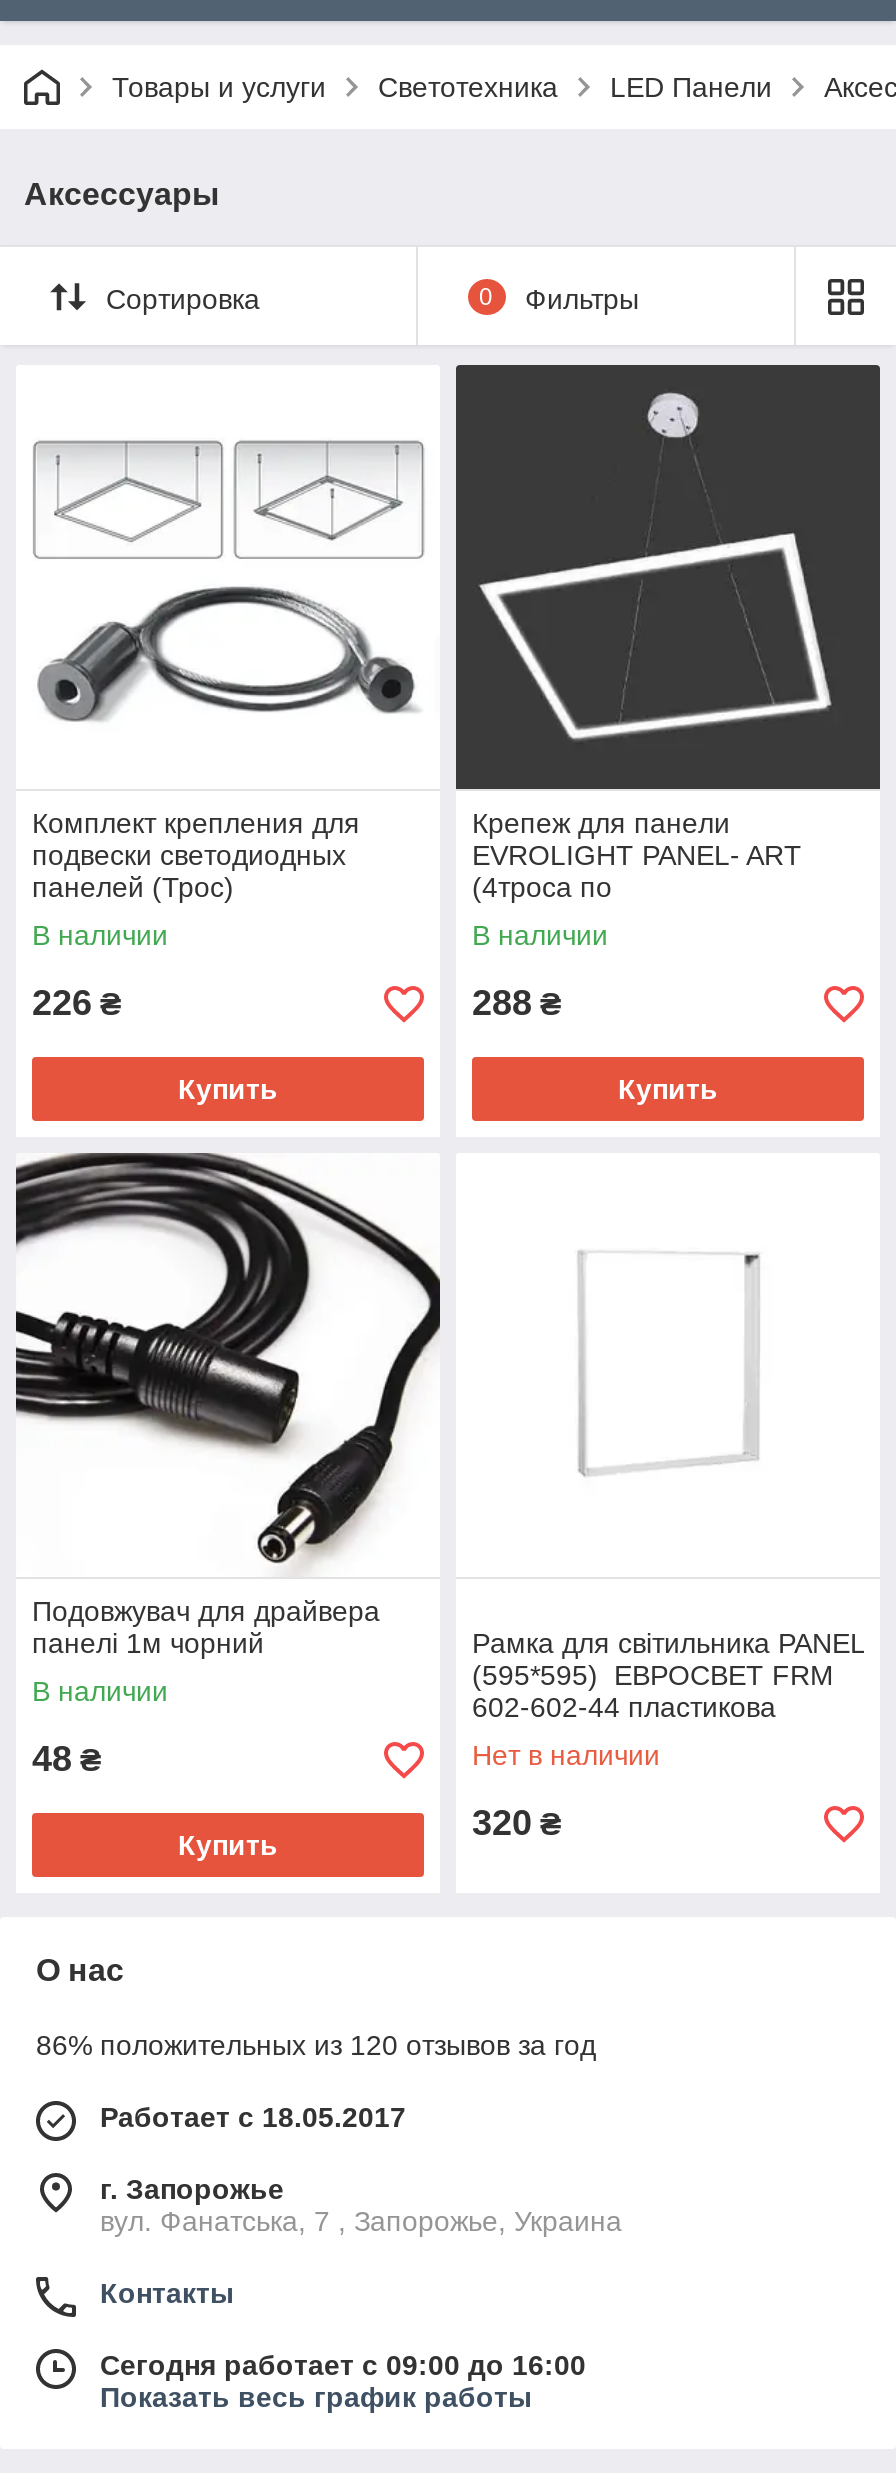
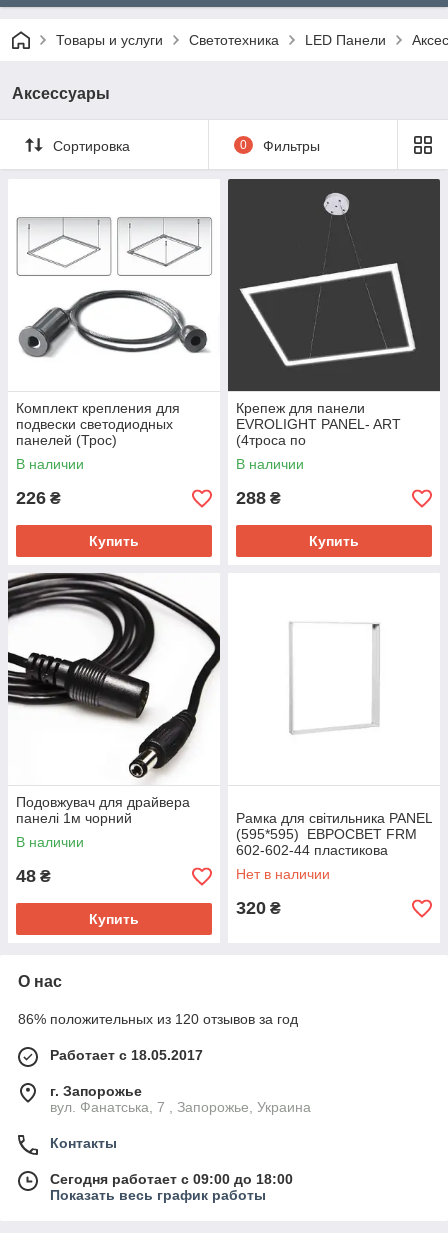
- Сегодня работает с 09:00 до 16:00
+ Сегодня работает с 09:00 до 18:00
